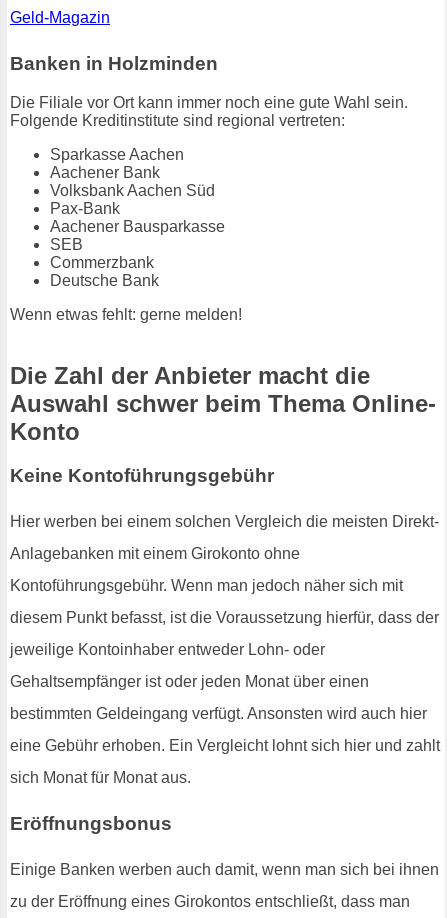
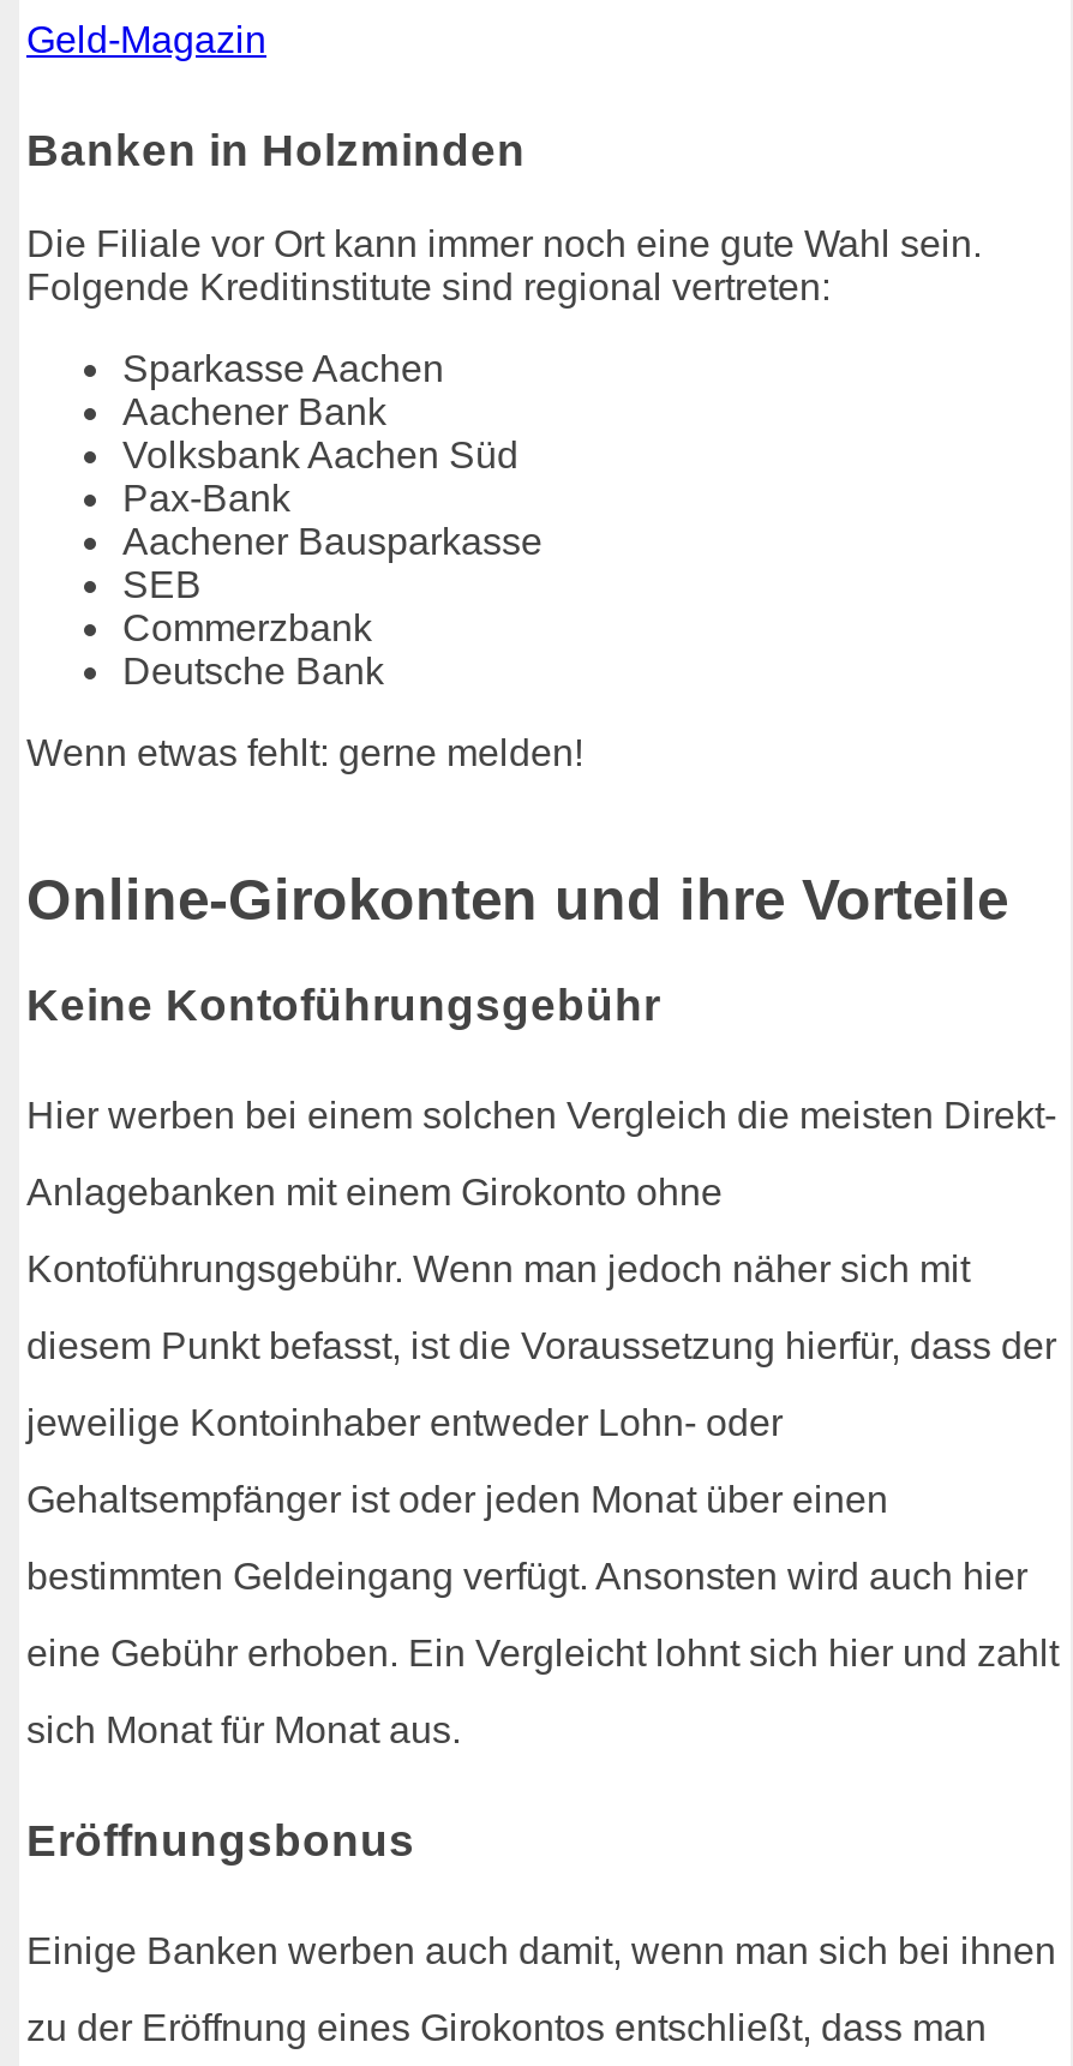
- Die Zahl der Anbieter macht die
- Auswahl schwer beim Thema Online-
- Konto
+ Online-Girokonten und ihre Vorteile
